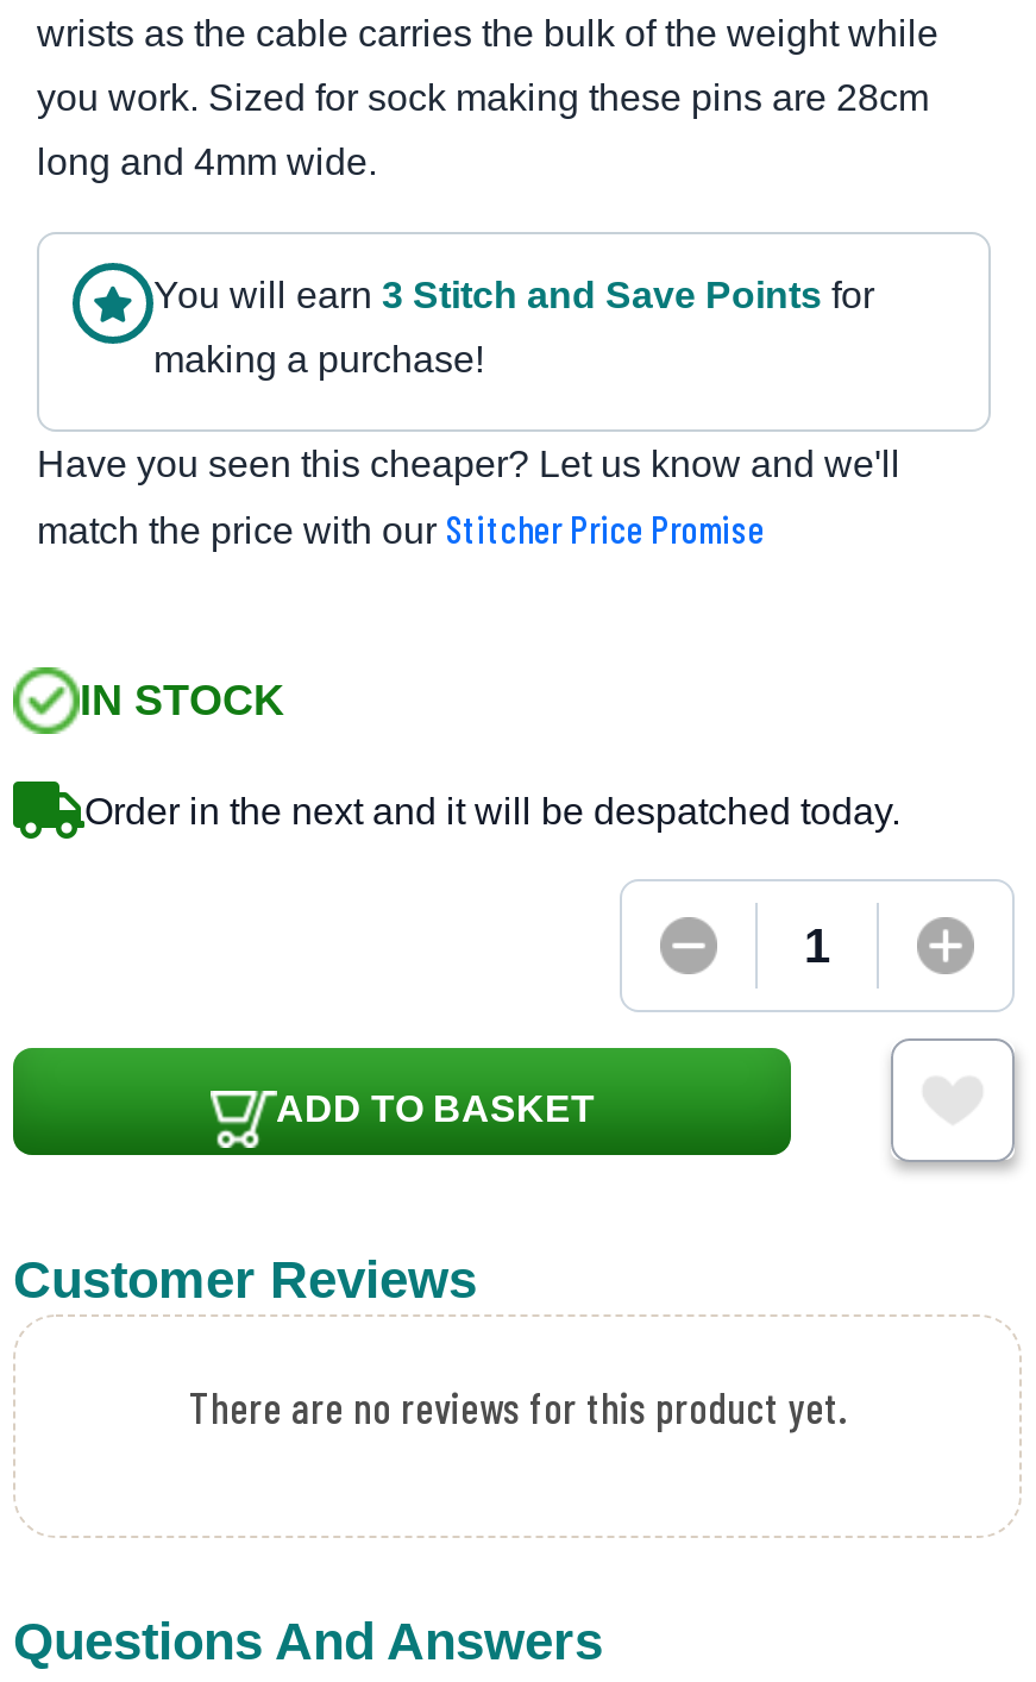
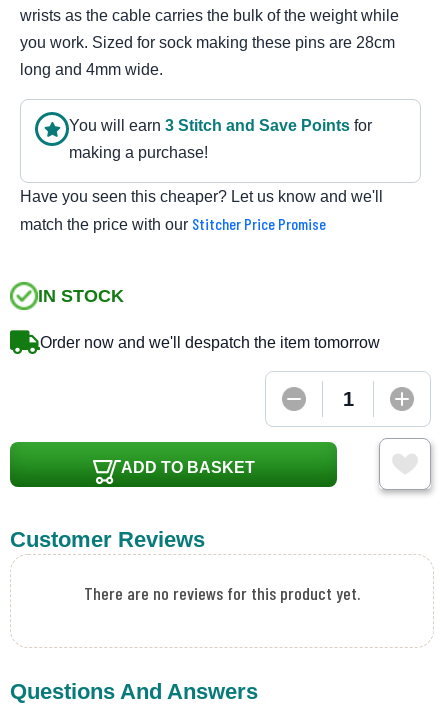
- Order in the next and it will be despatched today.
+ Order now and we'll despatch the item tomorrow
